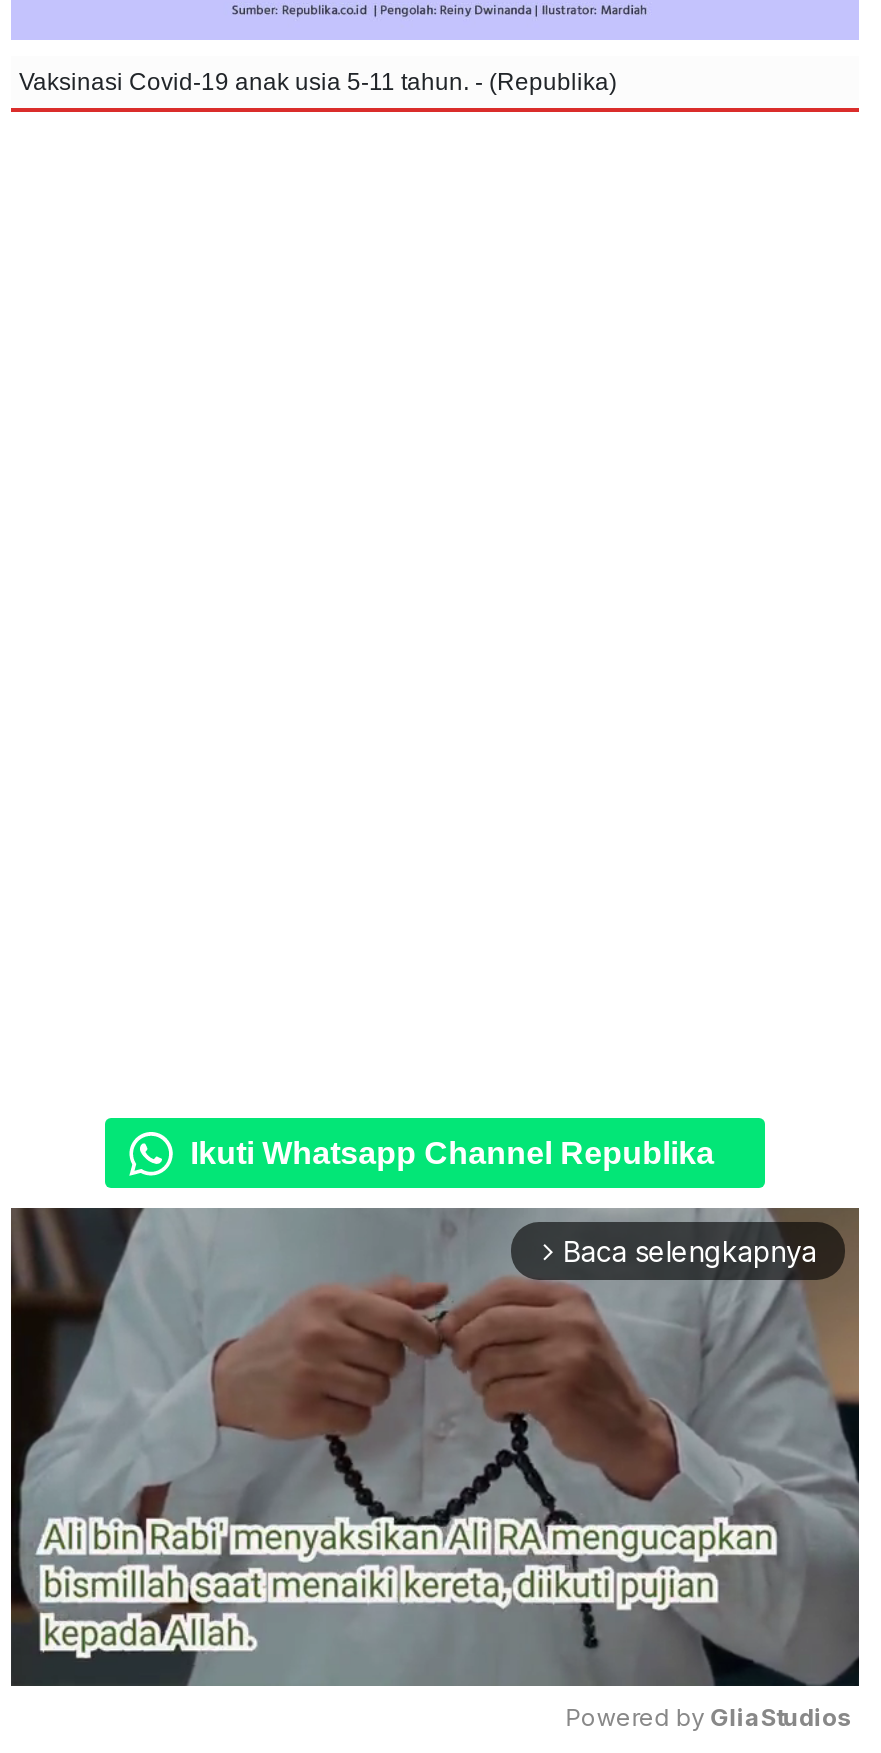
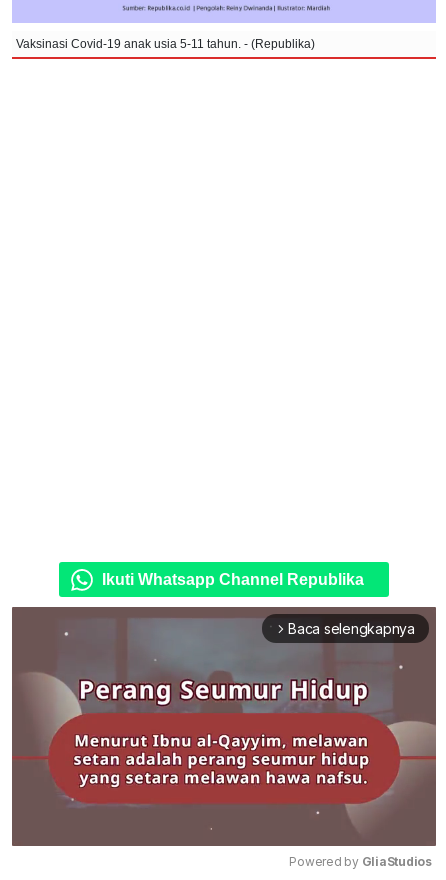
- [image]
+ [image]
